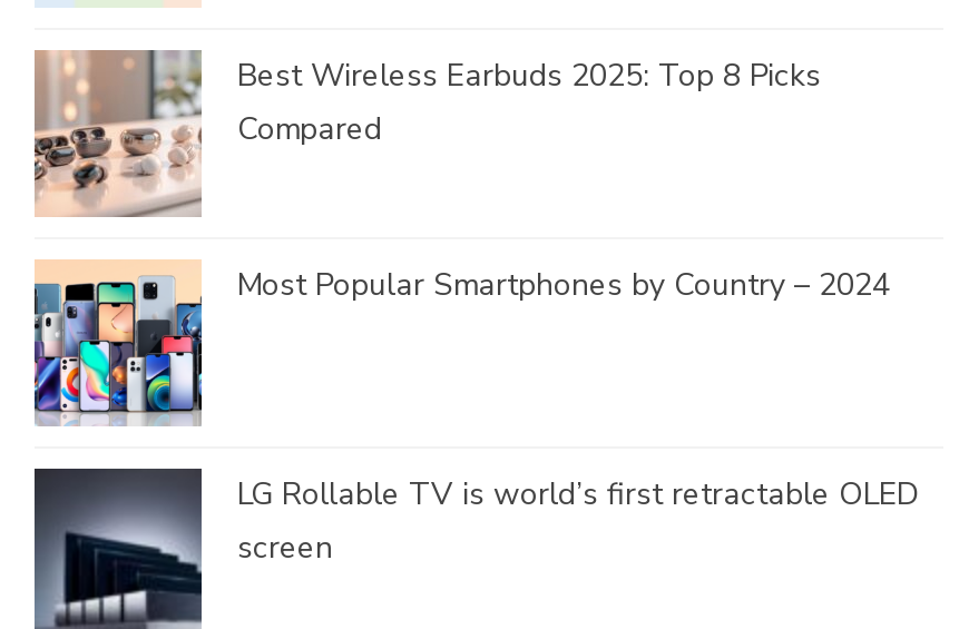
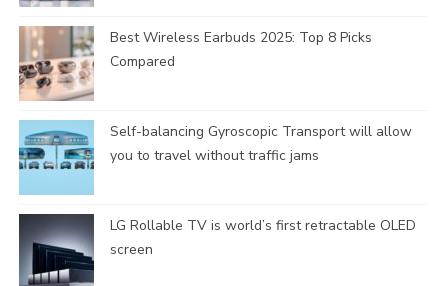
- [image]
- Most Popular Smartphones by Country – 2024
+ [image]
+ Self-balancing Gyroscopic Transport will allow
+ you to travel without traffic jams
